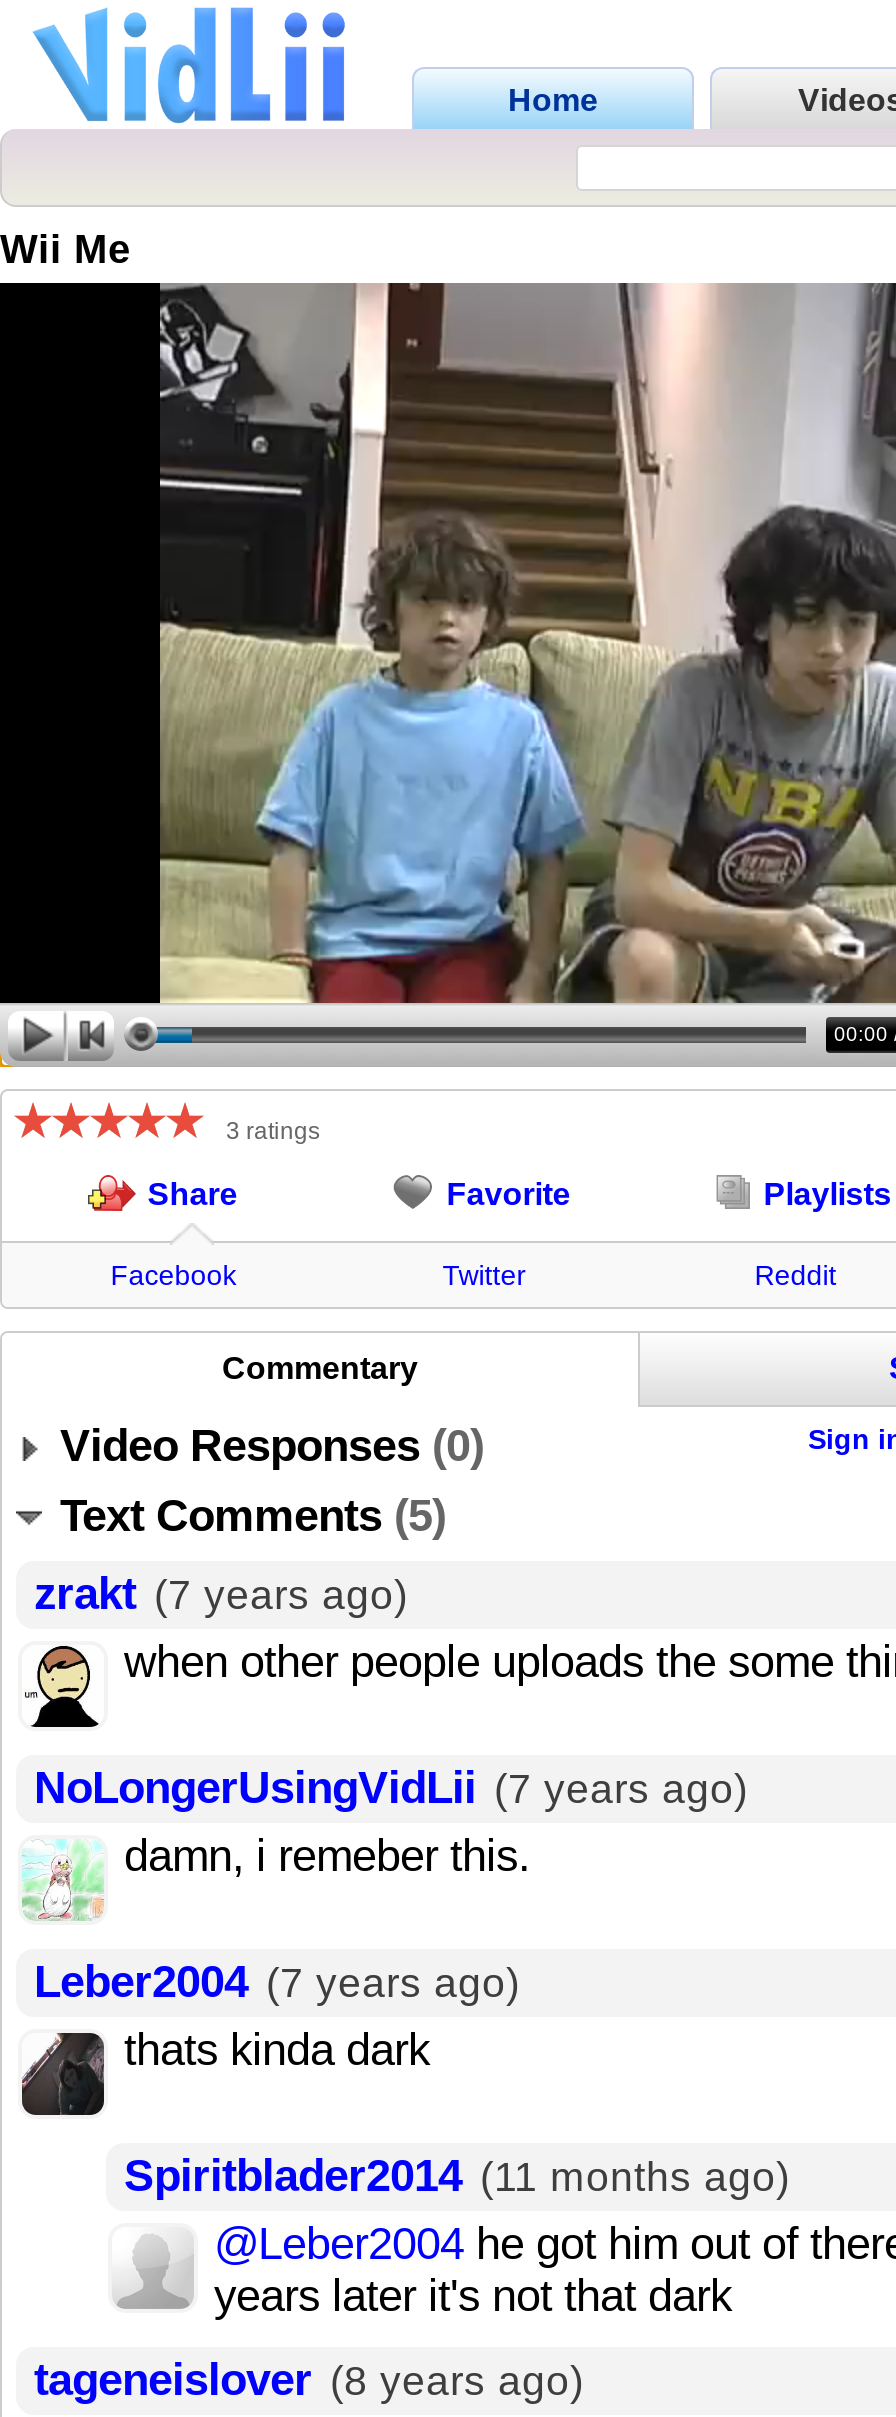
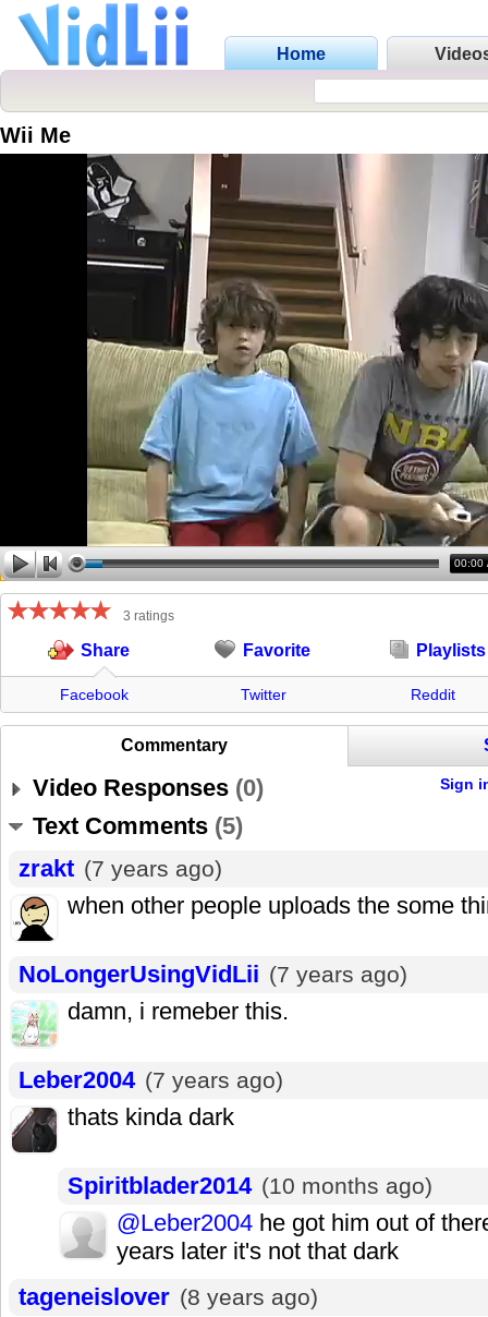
- Spiritblader2014 (11 months ago)
+ Spiritblader2014 (10 months ago)
